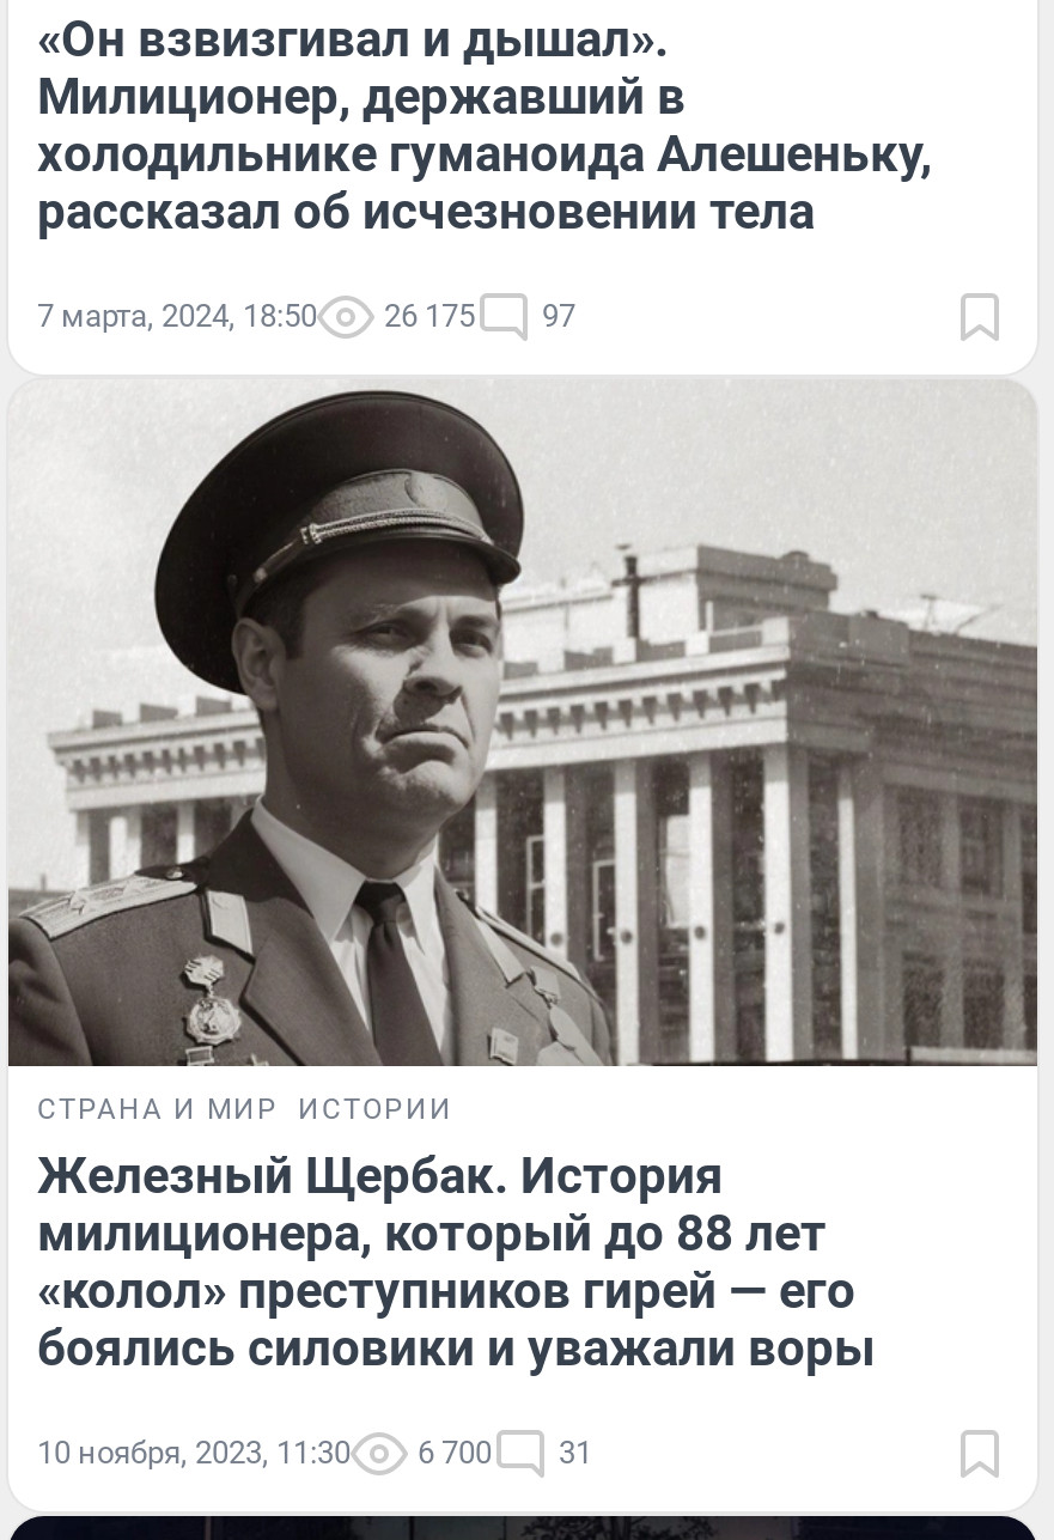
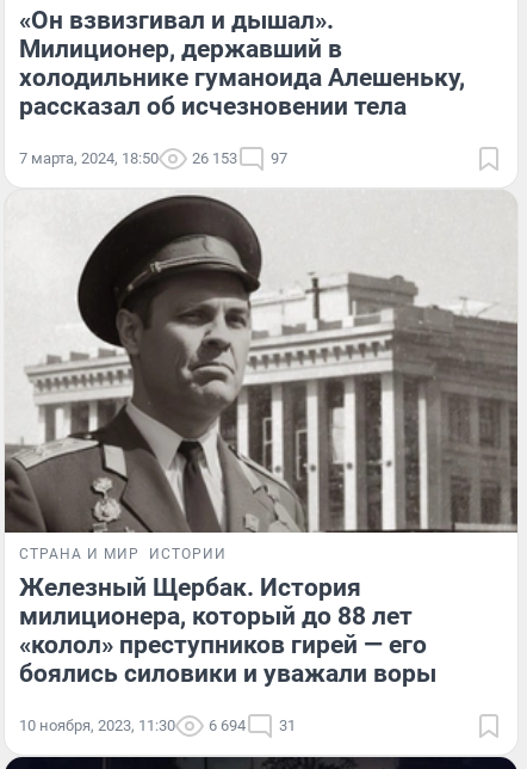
- 7 марта, 2024, 18:50 26 175 97
+ 7 марта, 2024, 18:50 26 153 97

- 10 ноября, 2023, 11:30 6 700 31
+ 10 ноября, 2023, 11:30 6 694 31
